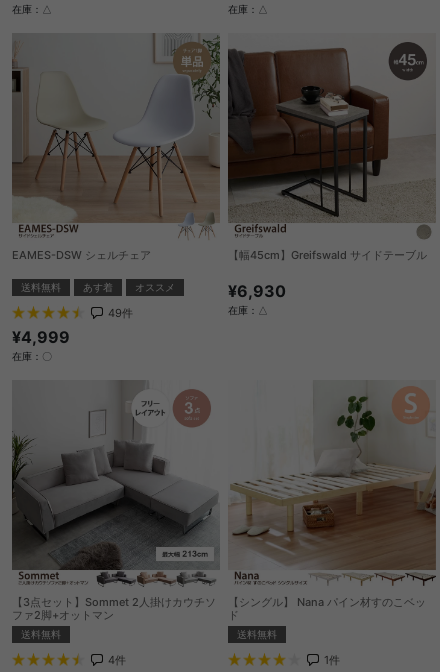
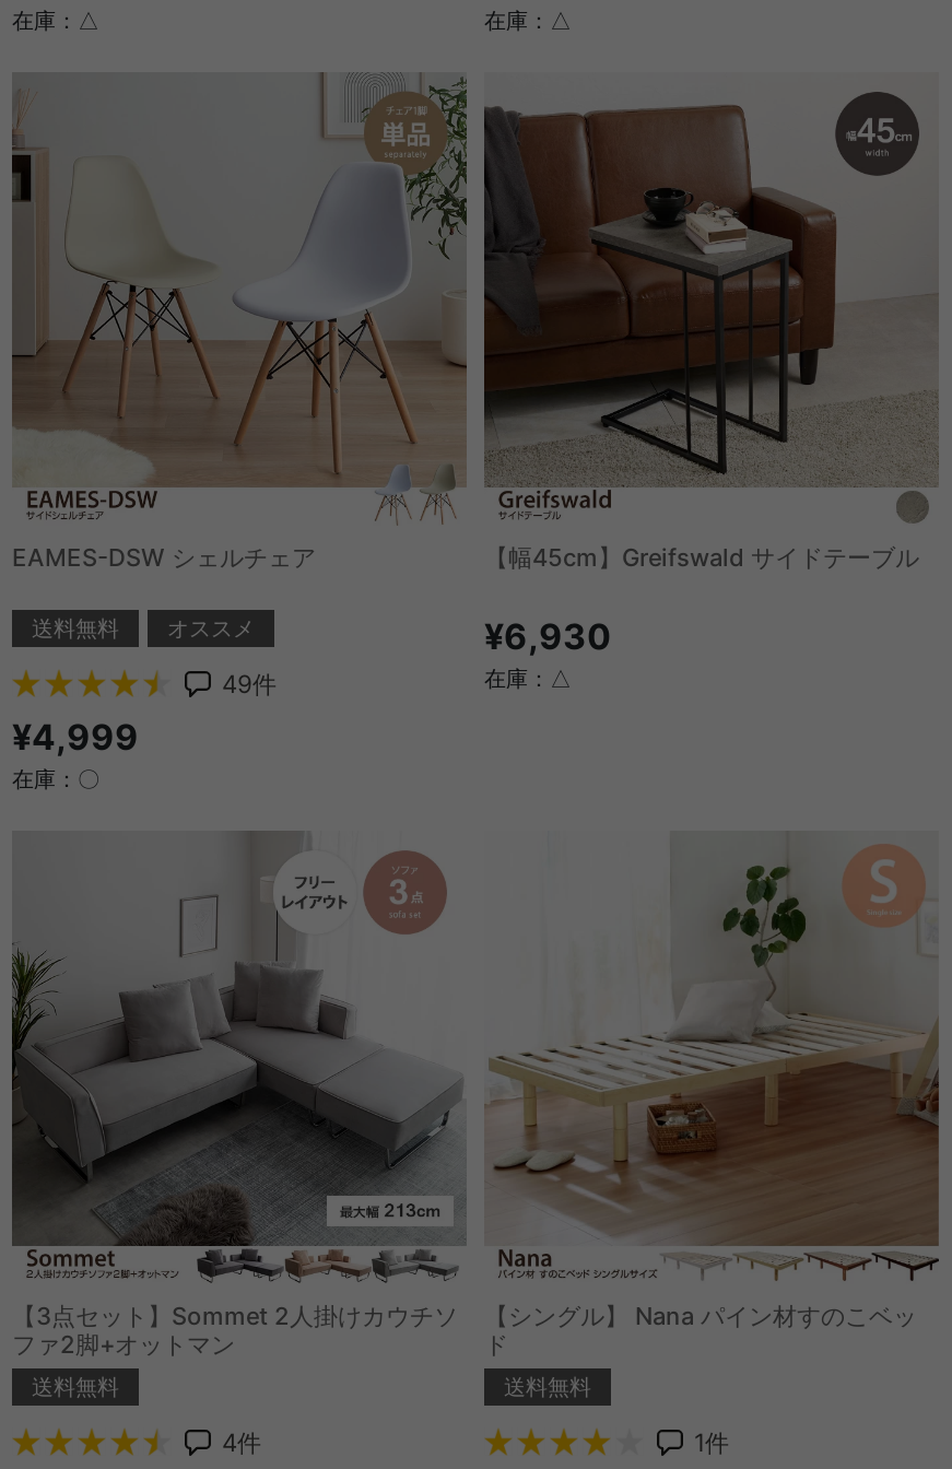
- あす着
